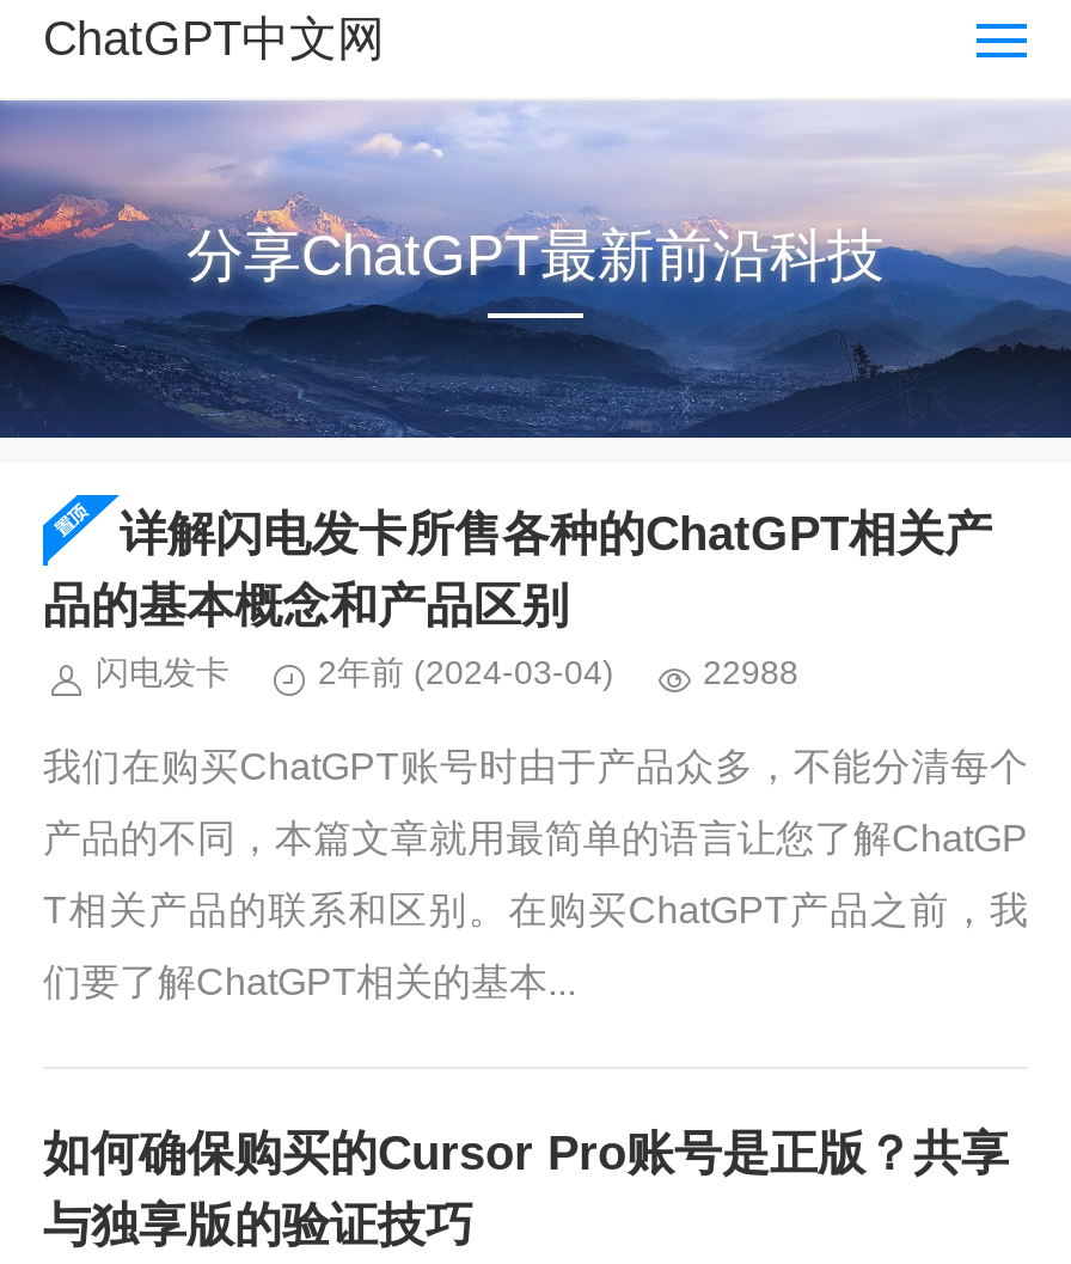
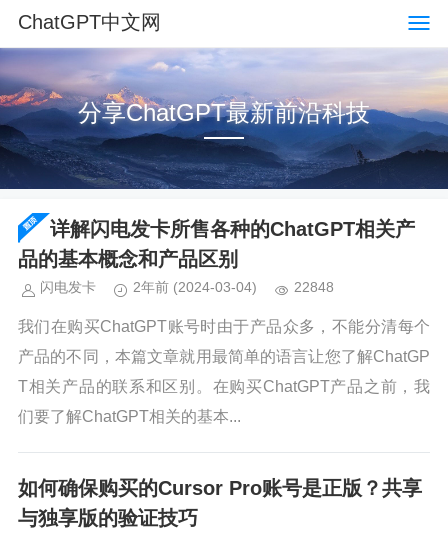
- 22988
+ 22848
